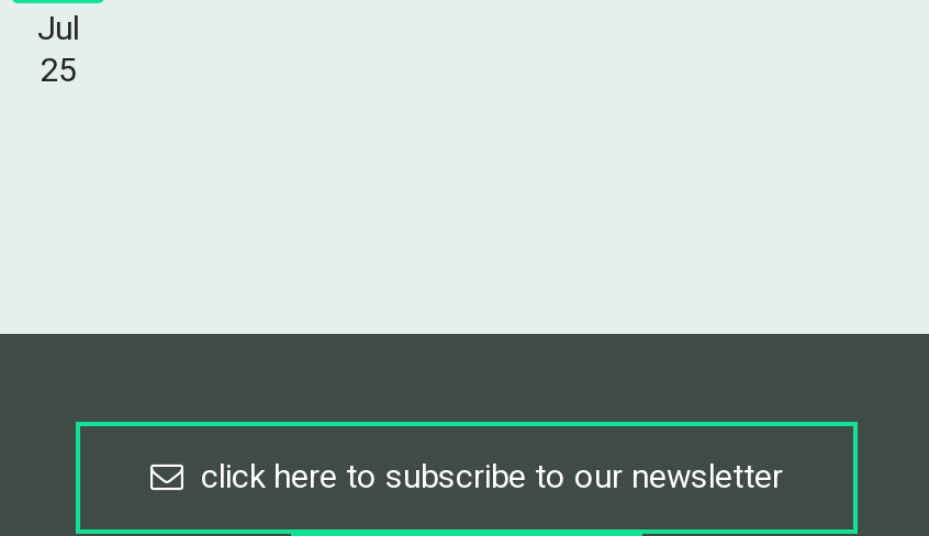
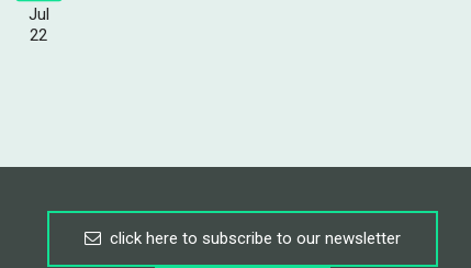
- 25
+ 22
